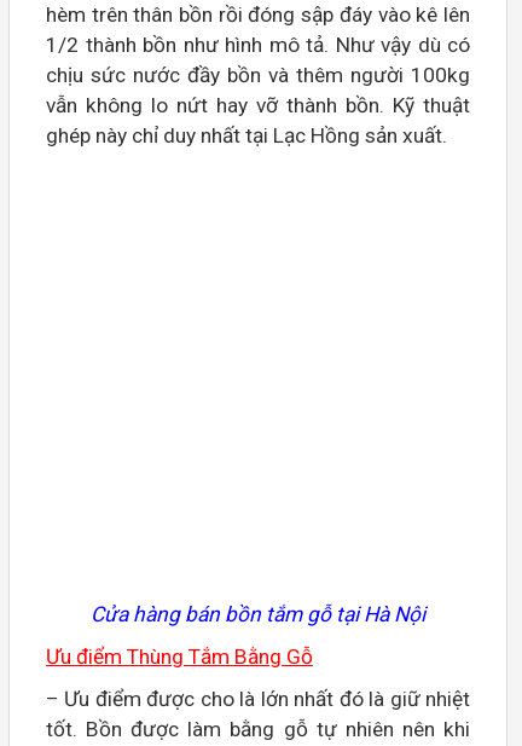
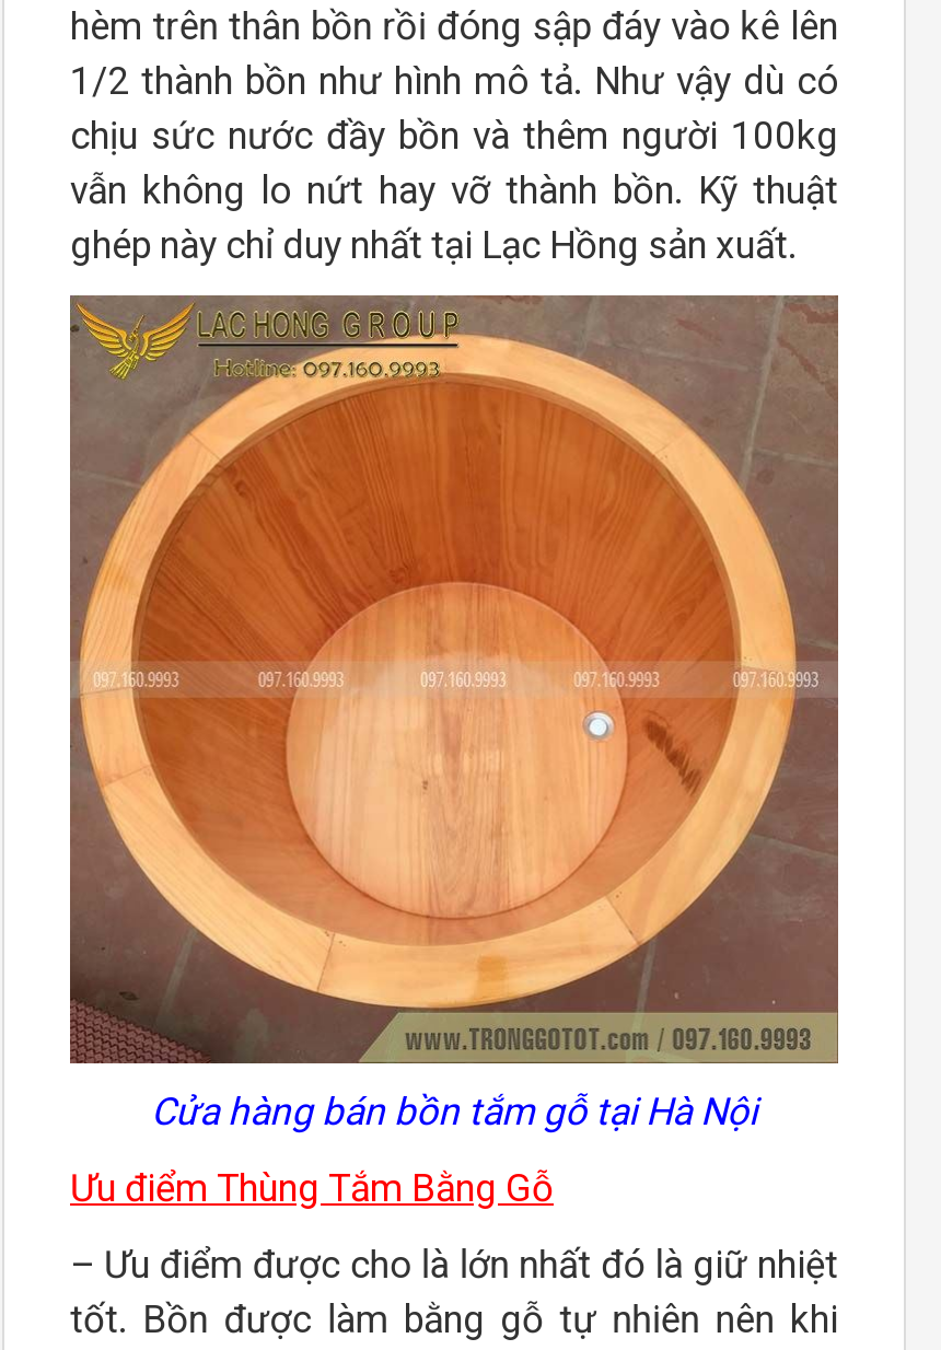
+ [image]
